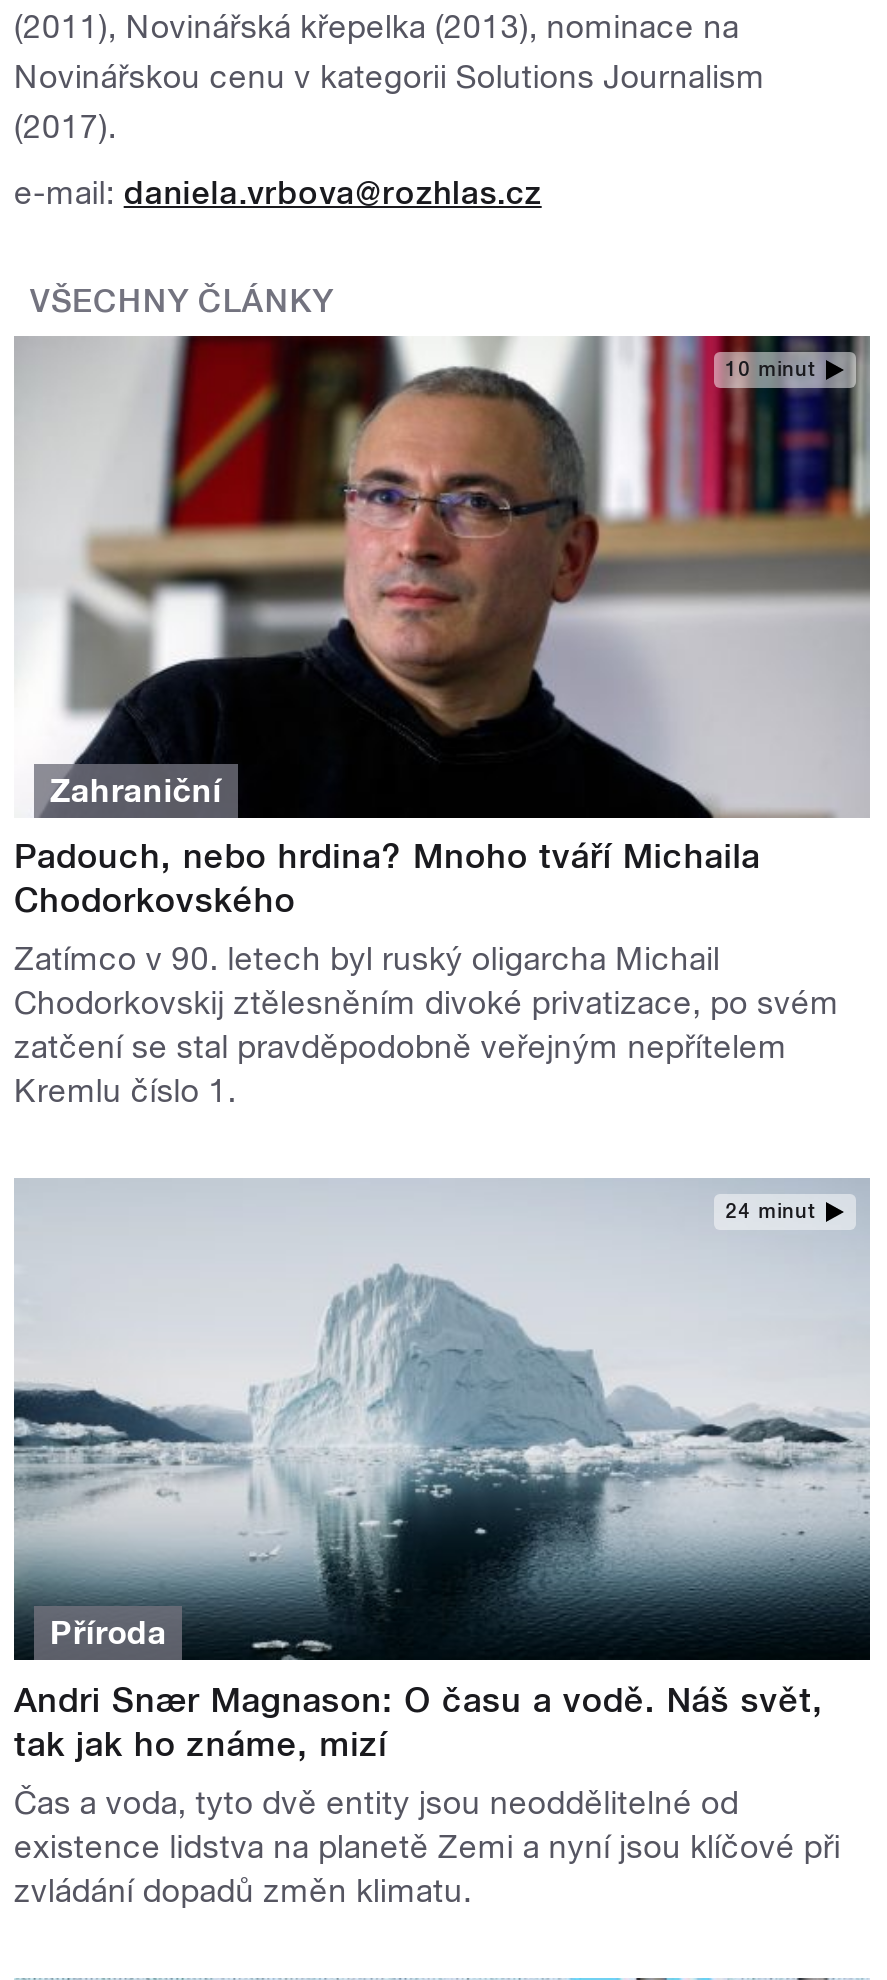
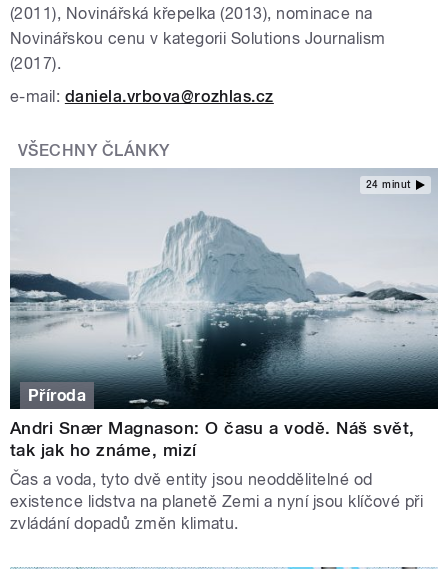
- [image]
- 10 minut

- Zahraniční
- Padouch, nebo hrdina? Mnoho tváří Michaila
- Chodorkovského
- Zatímco v 90. letech byl ruský oligarcha Michail
- Chodorkovskij ztělesněním divoké privatizace, po svém
- zatčení se stal pravděpodobně veřejným nepřítelem
- Kremlu číslo 1.
